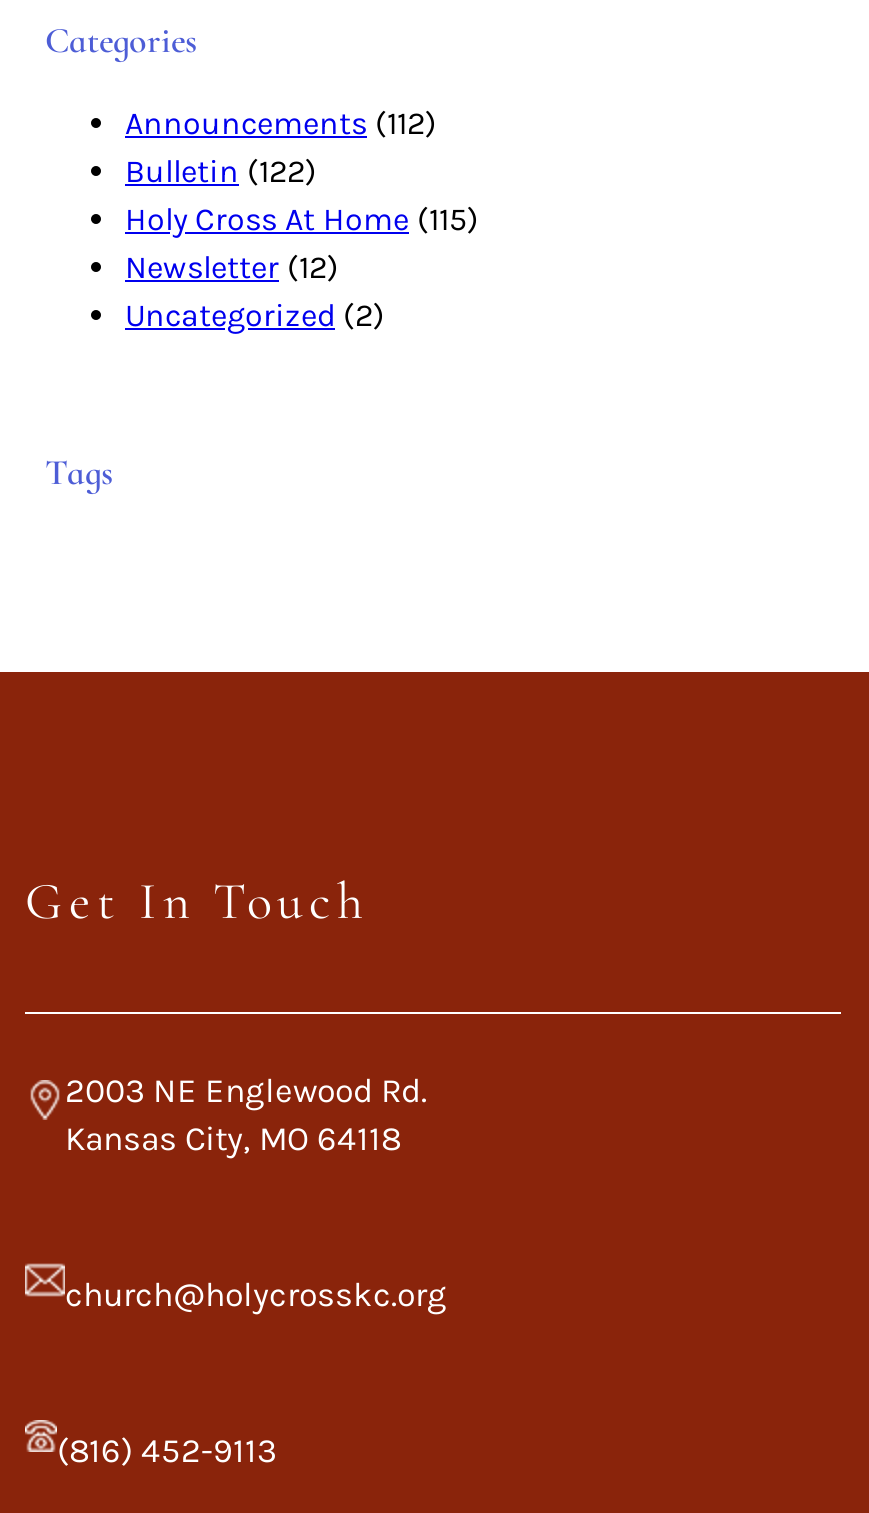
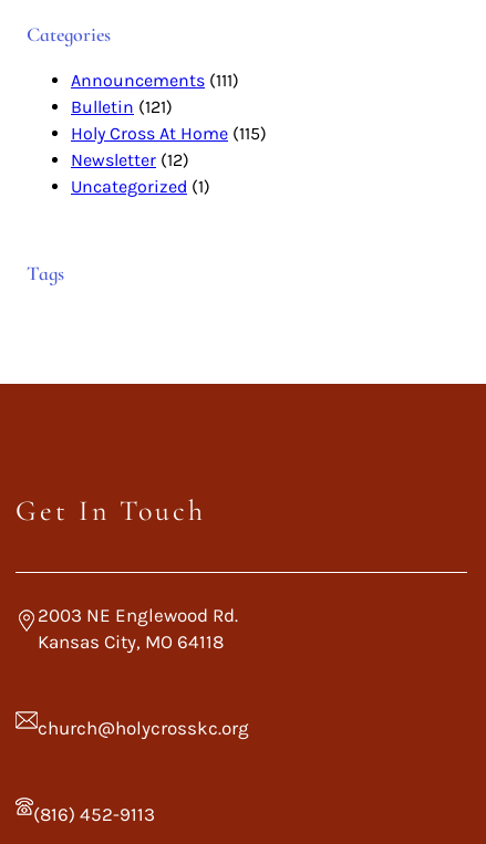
- Announcements (112)
+ Announcements (111)

- Bulletin (122)
+ Bulletin (121)

- Uncategorized (2)
+ Uncategorized (1)
